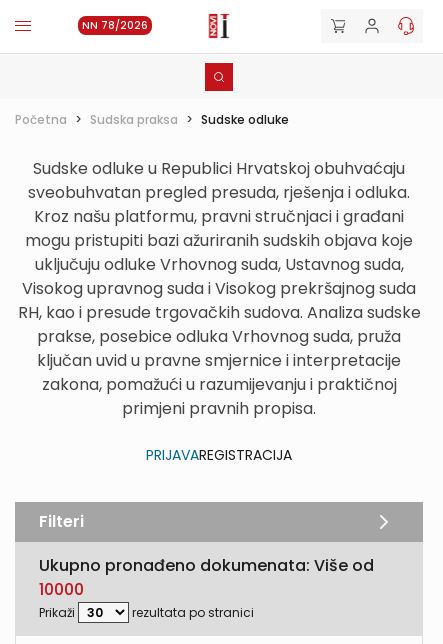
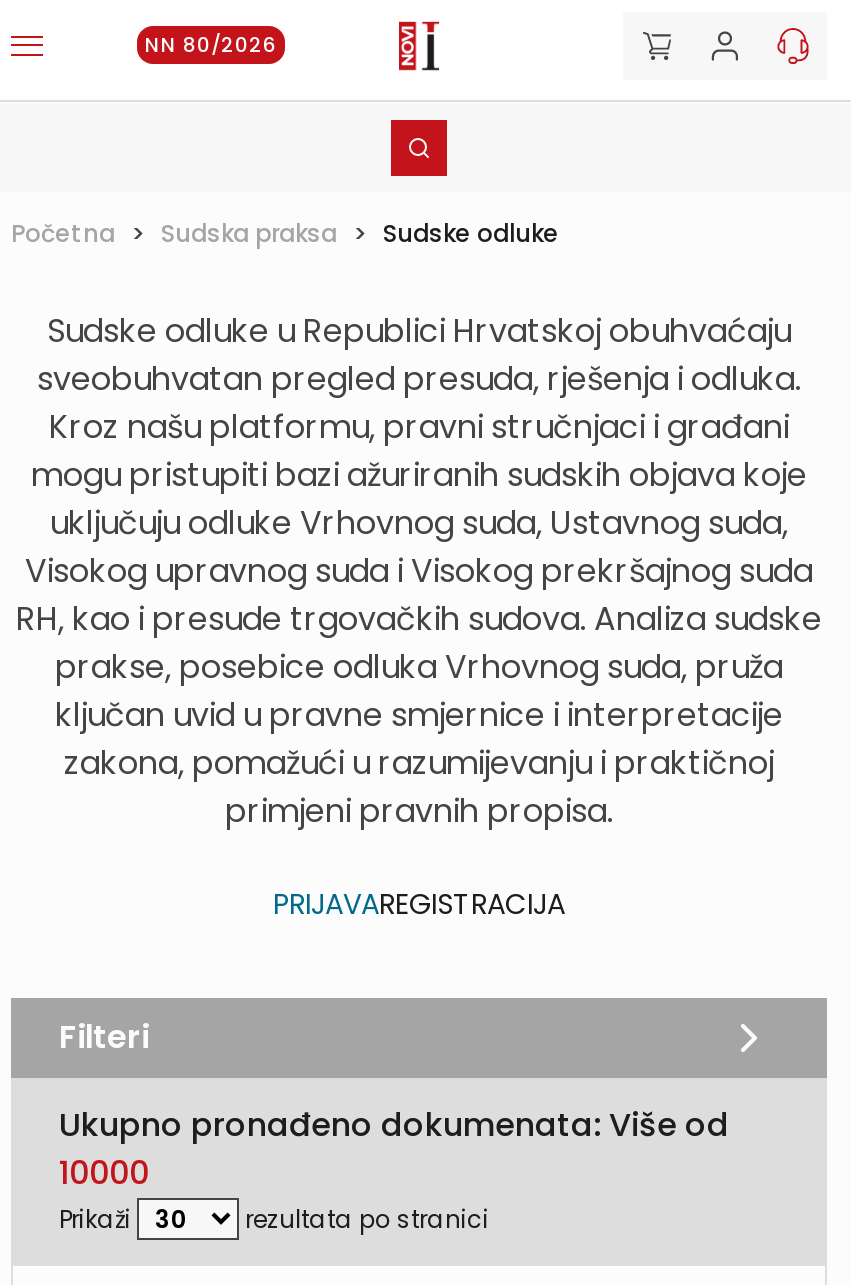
- NN 78/2026
+ NN 80/2026
